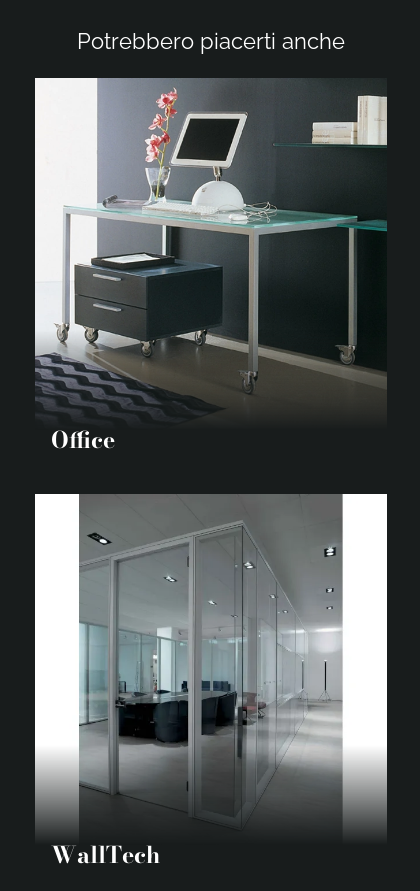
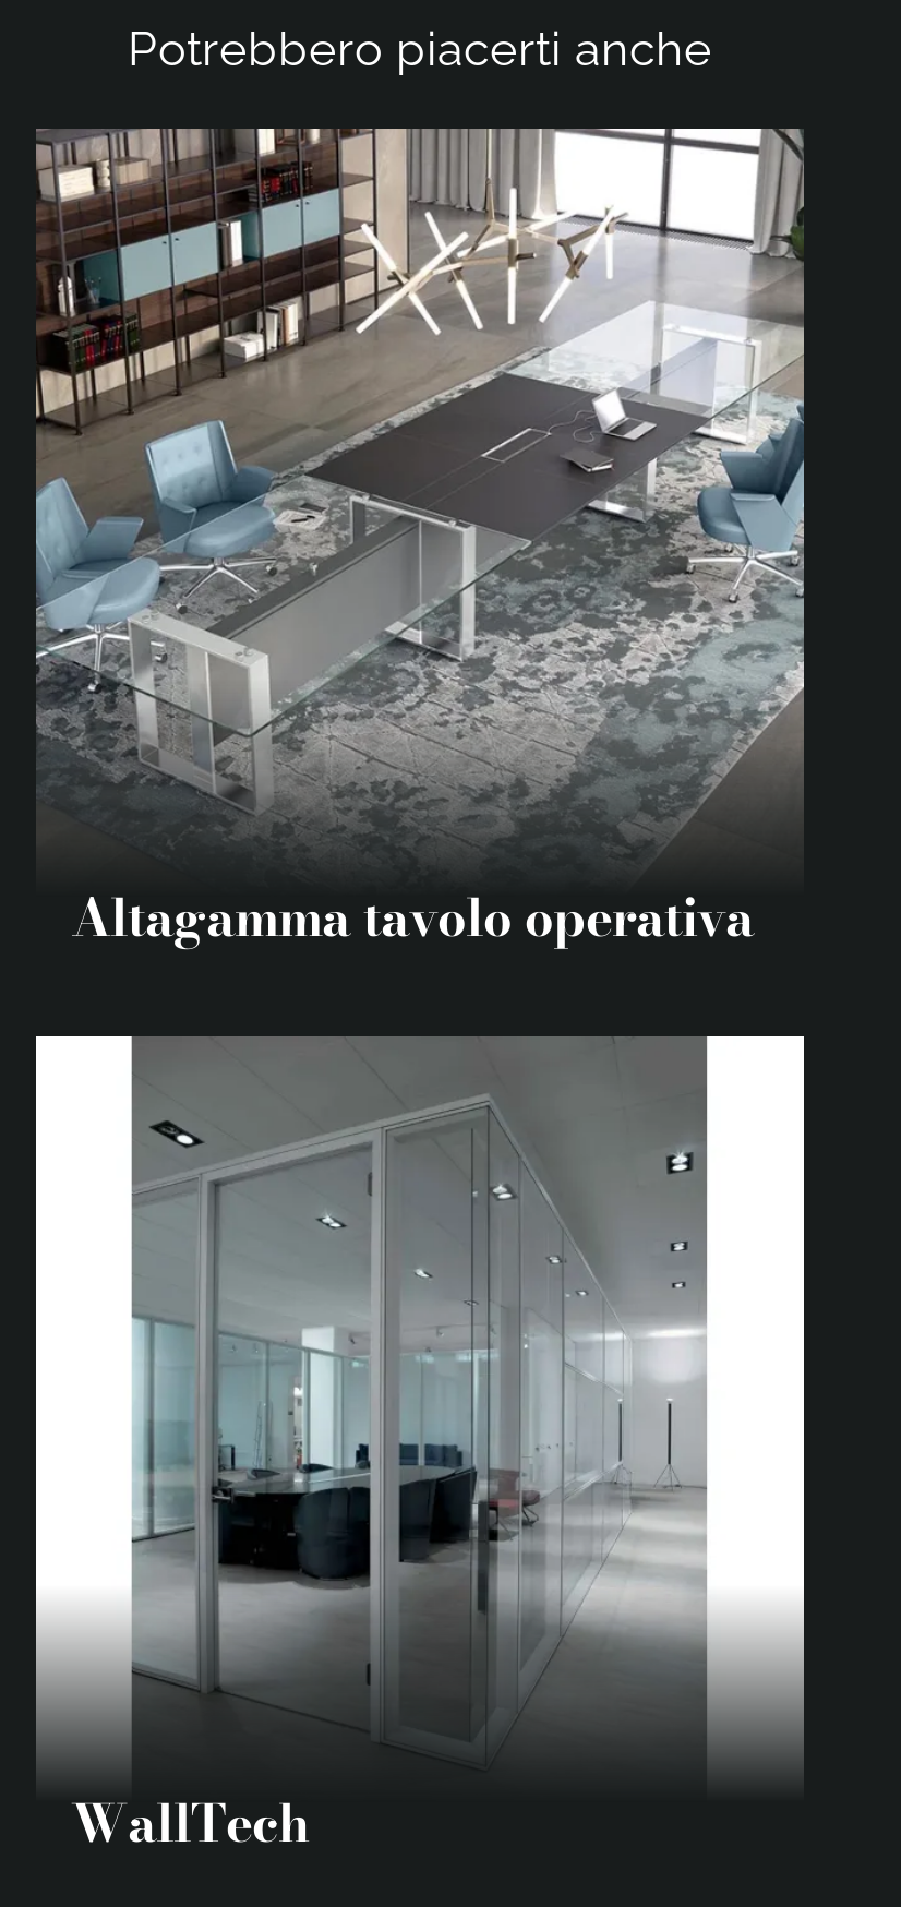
- [image]
- Office
+ [image]
+ Altagamma tavolo operativa
